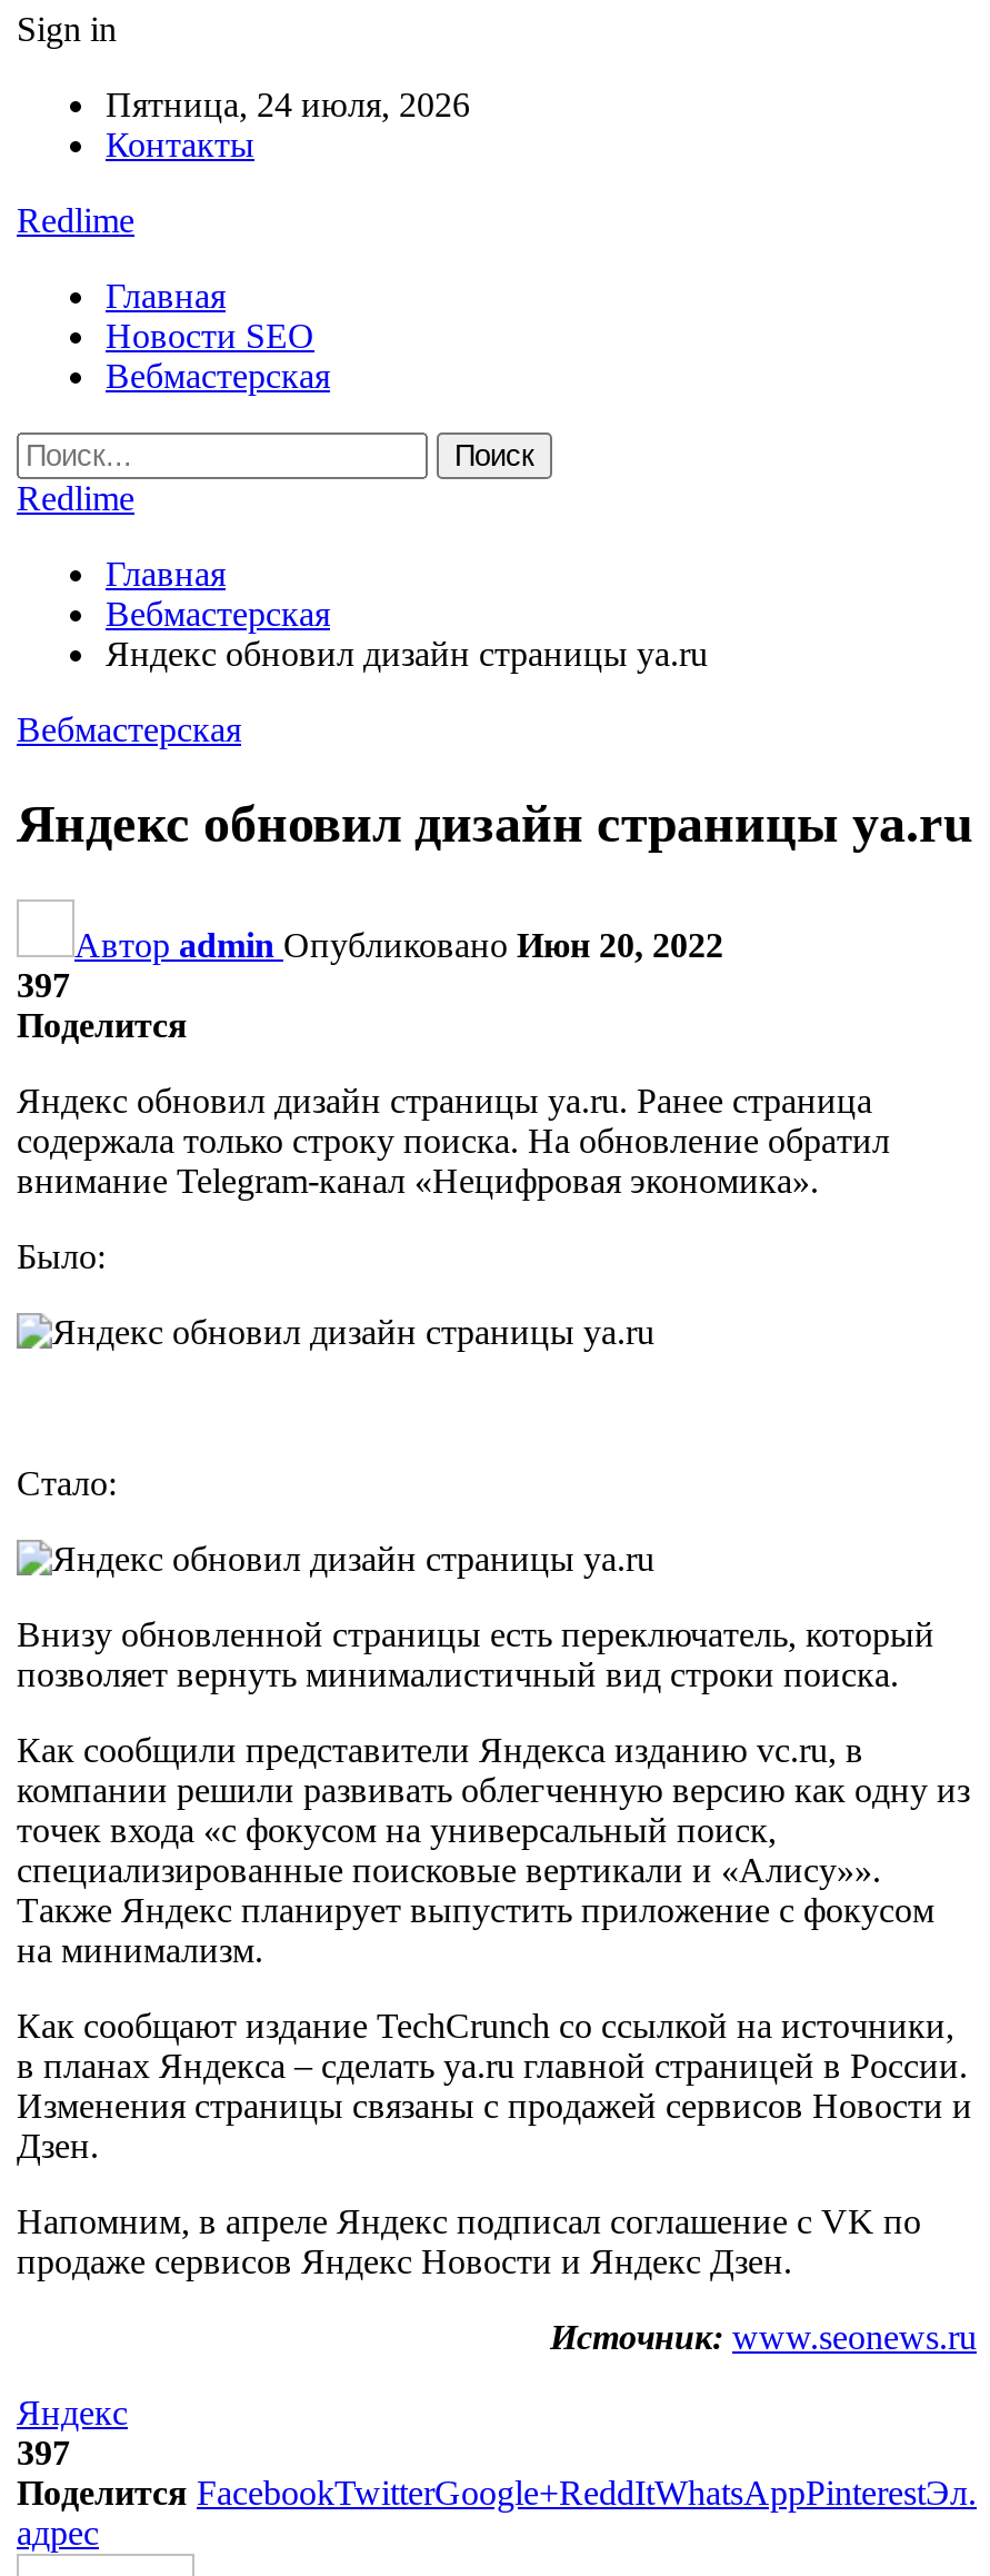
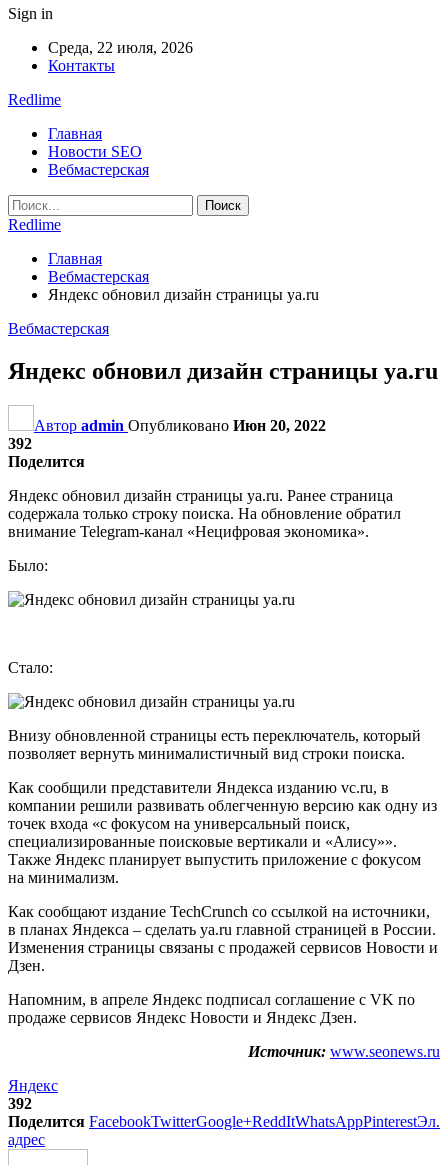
- Пятница, 24 июля, 2026
+ Среда, 22 июля, 2026

- 397
+ 392

- 397
+ 392
